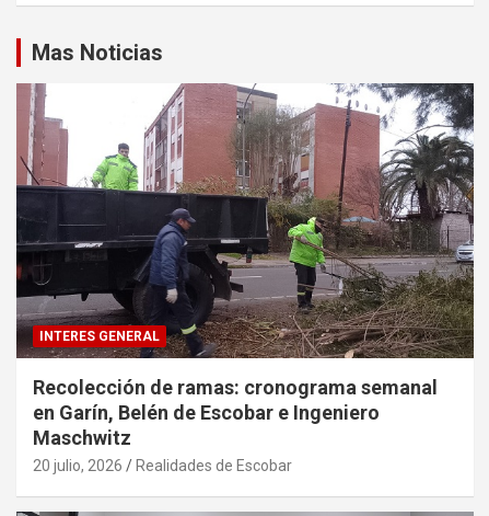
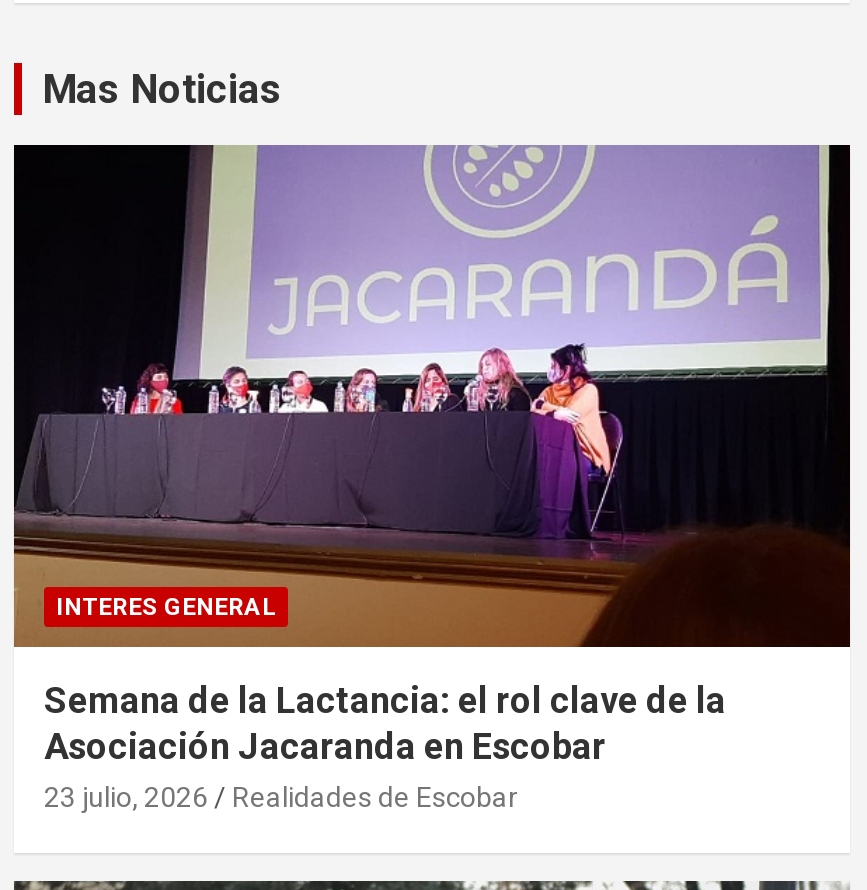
- [image]
- Recolección de ramas: cronograma semanal
- en Garín, Belén de Escobar e Ingeniero
- Maschwitz
- 20 julio, 2026
+ [image]
+ Semana de la Lactancia: el rol clave de la
+ Asociación Jacaranda en Escobar
+ 23 julio, 2026
